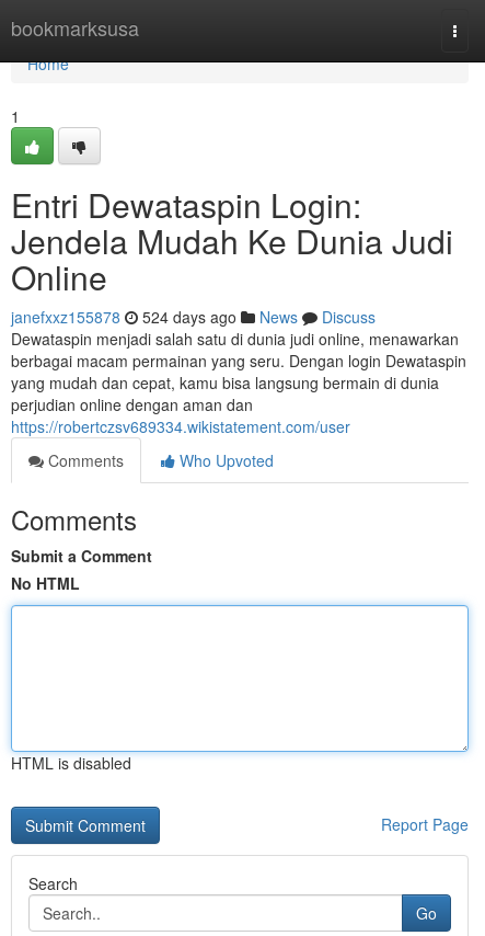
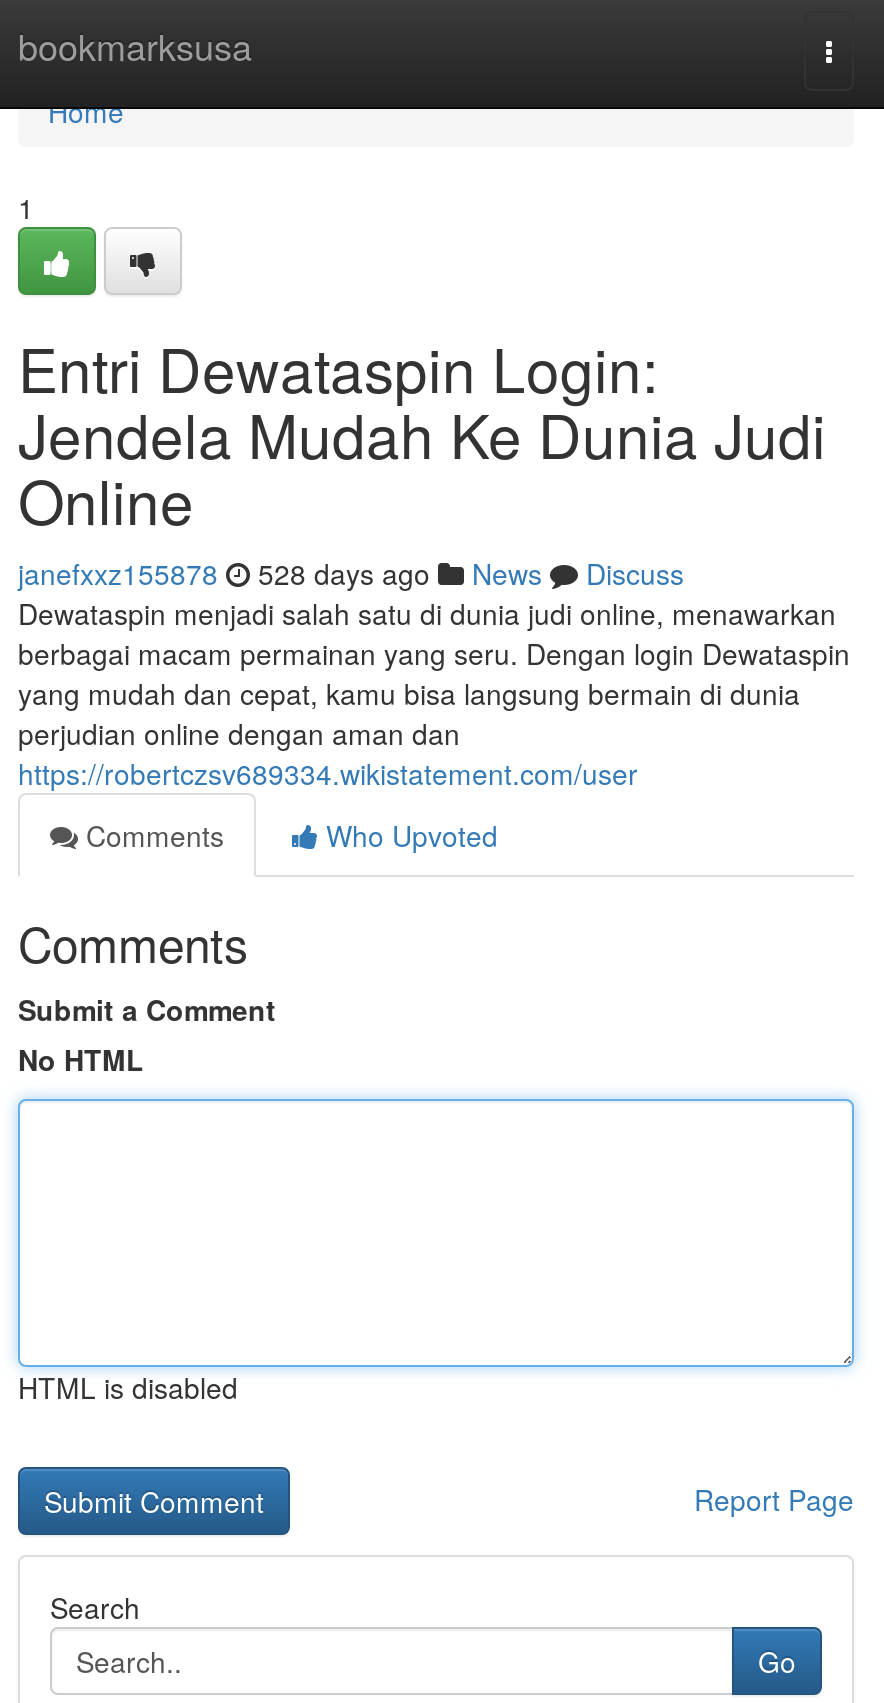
- janefxxz155878 524 days ago News Discuss
+ janefxxz155878 528 days ago News Discuss
